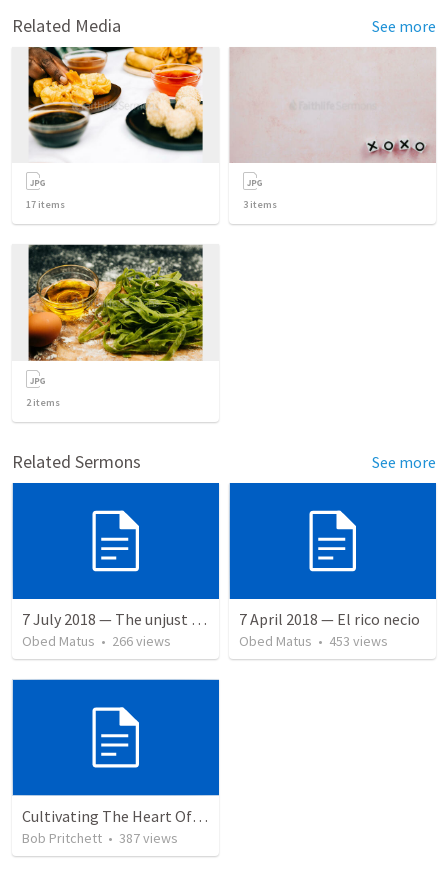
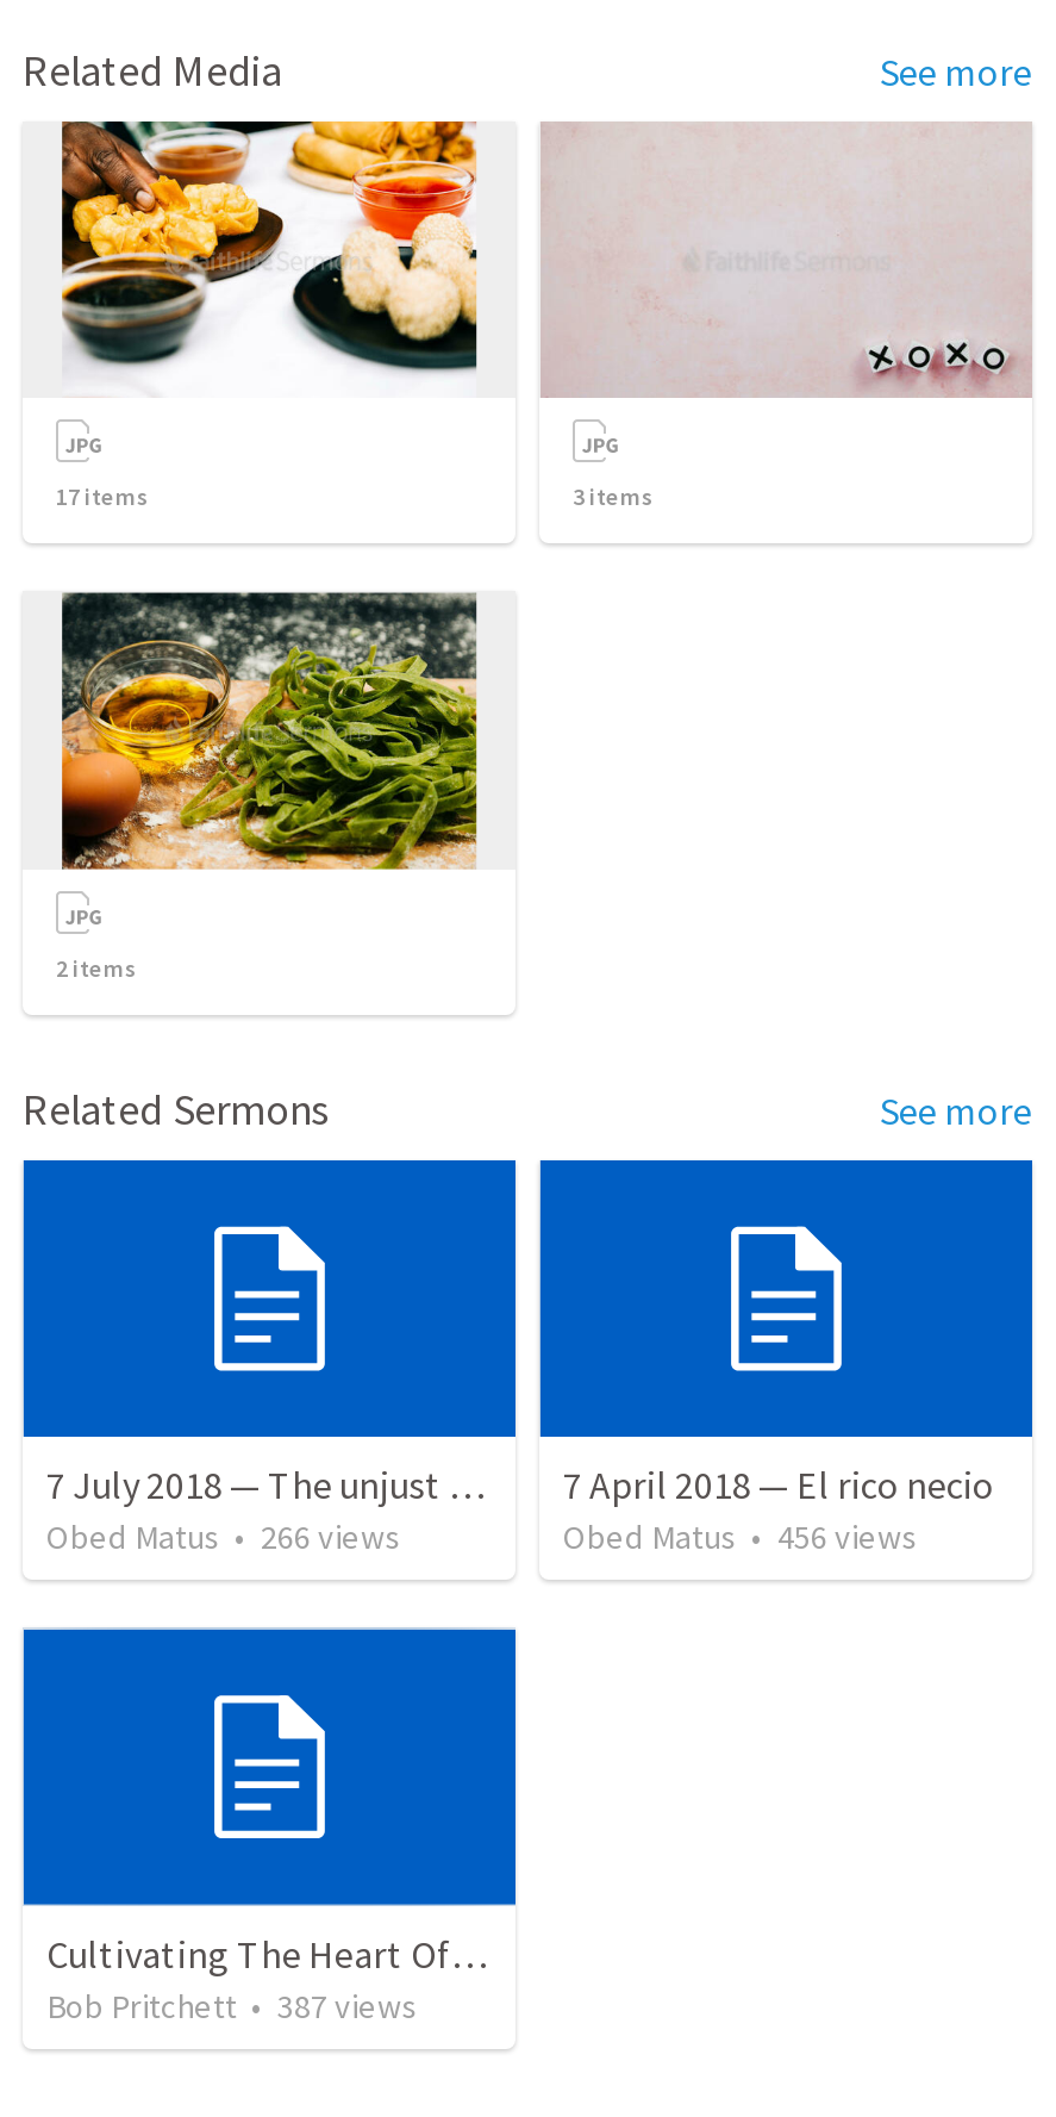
- Obed Matus • 453 views
+ Obed Matus • 456 views
